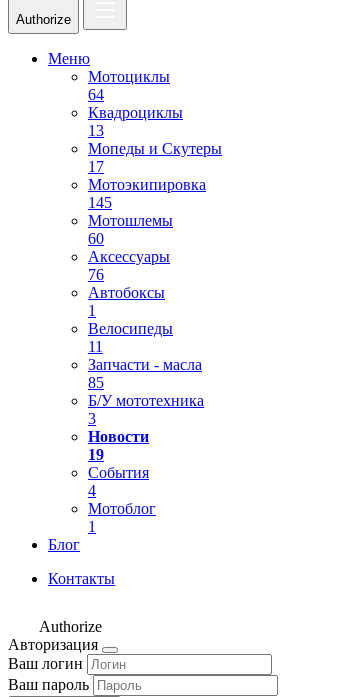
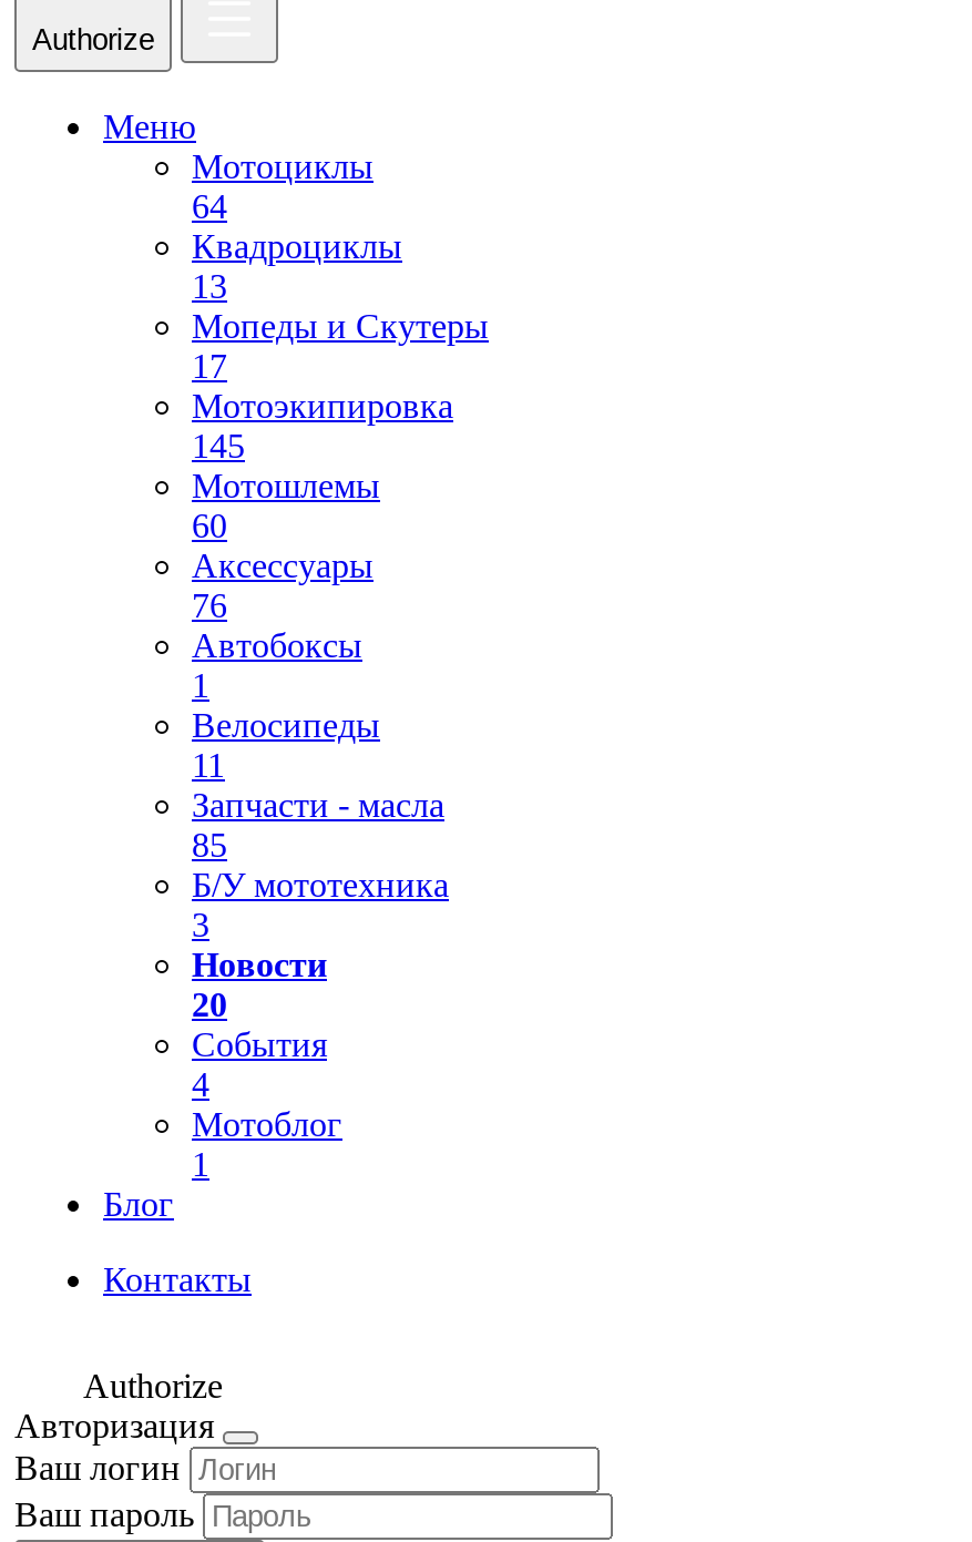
- 19
+ 20
